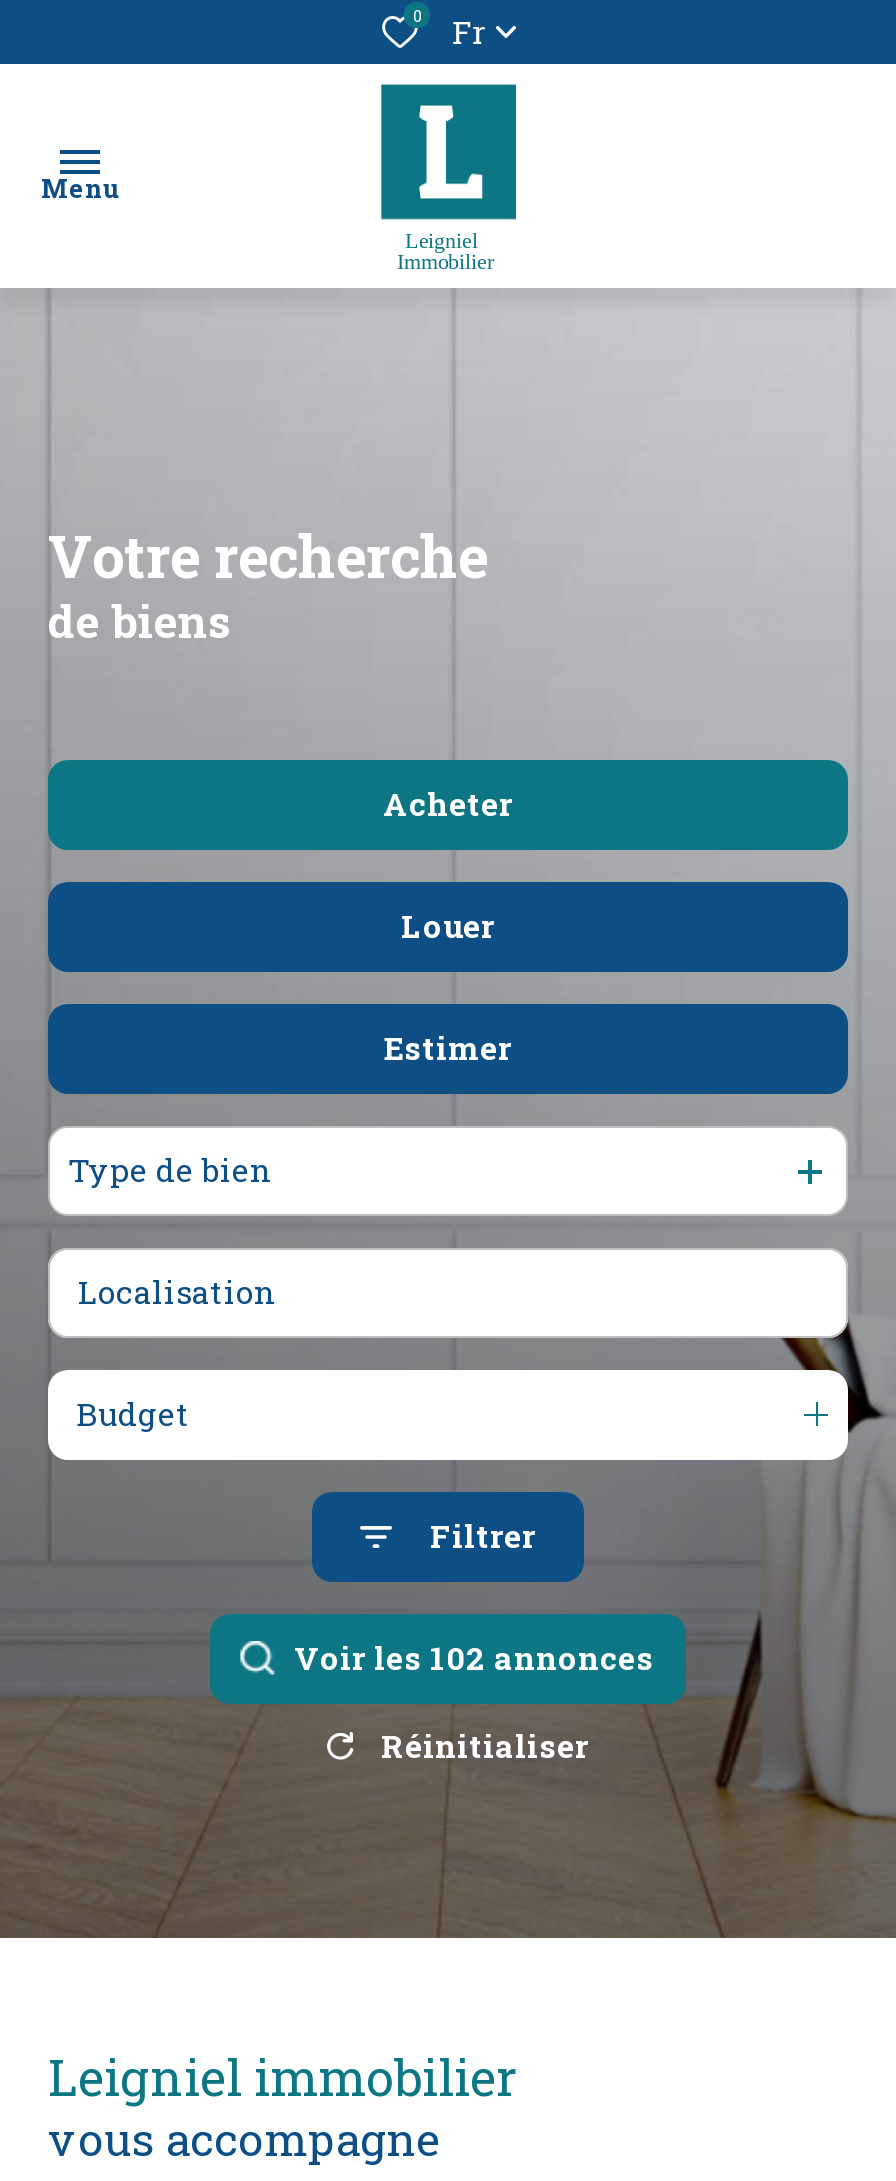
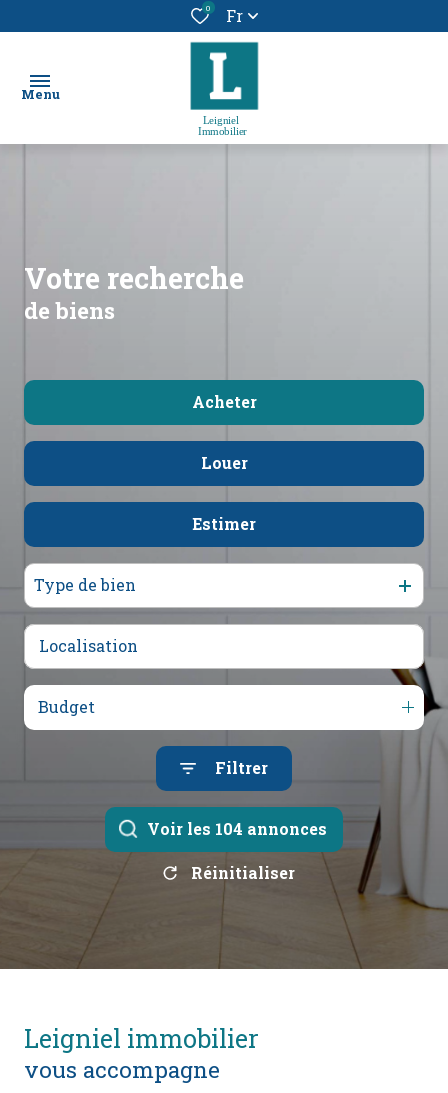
- Voir les 102 annonces
+ Voir les 104 annonces
